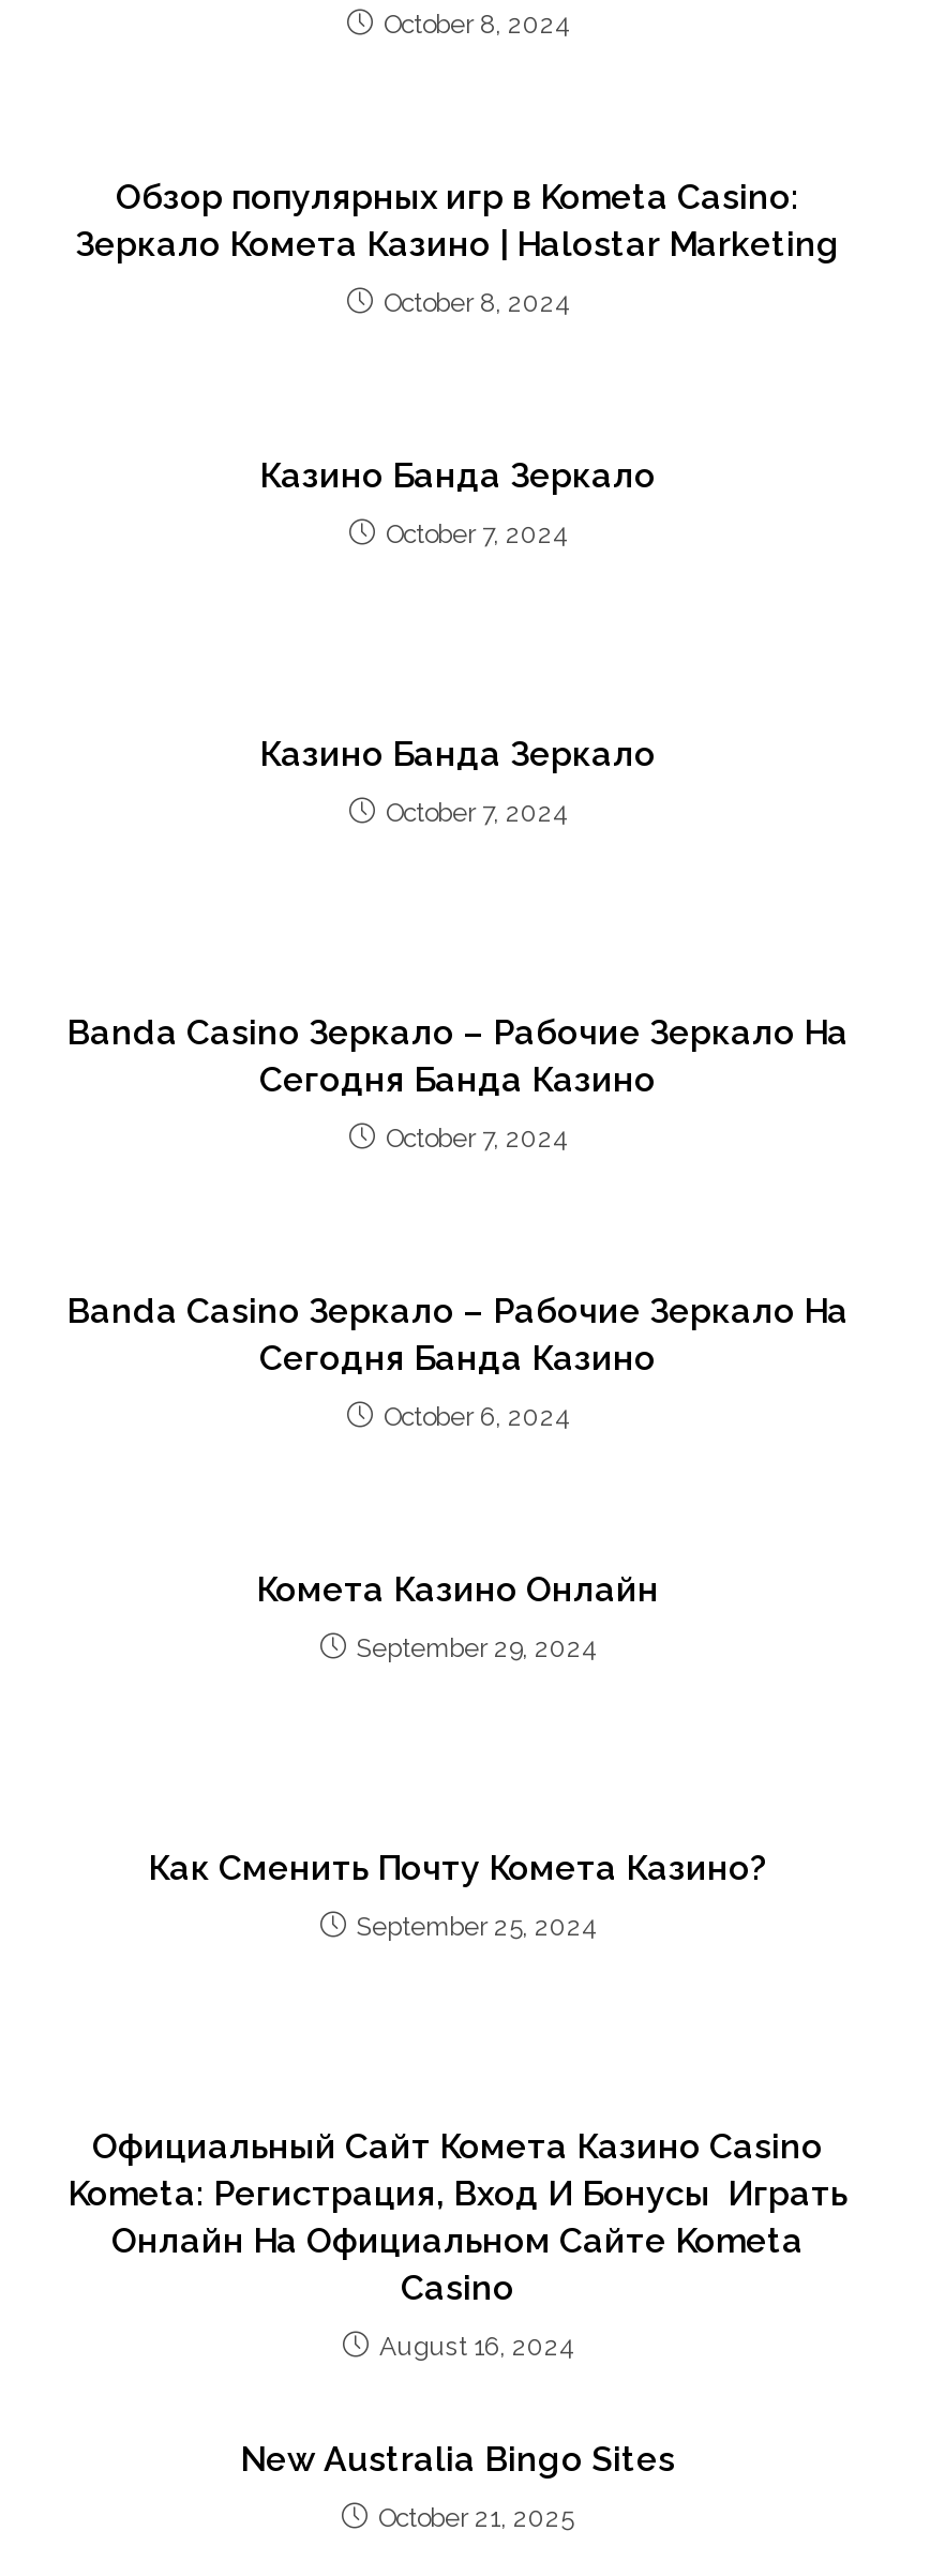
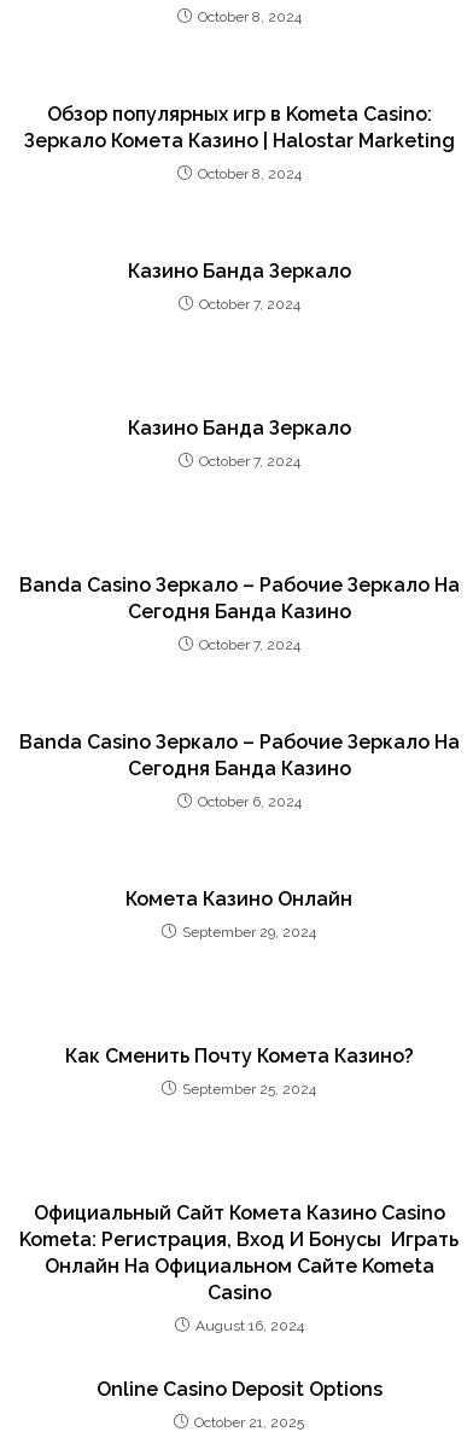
- New Australia Bingo Sites
+ Online Casino Deposit Options
